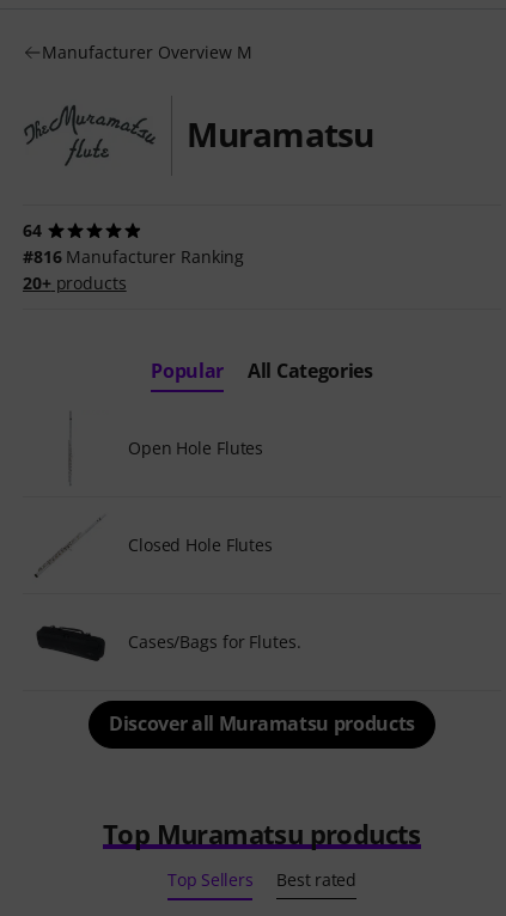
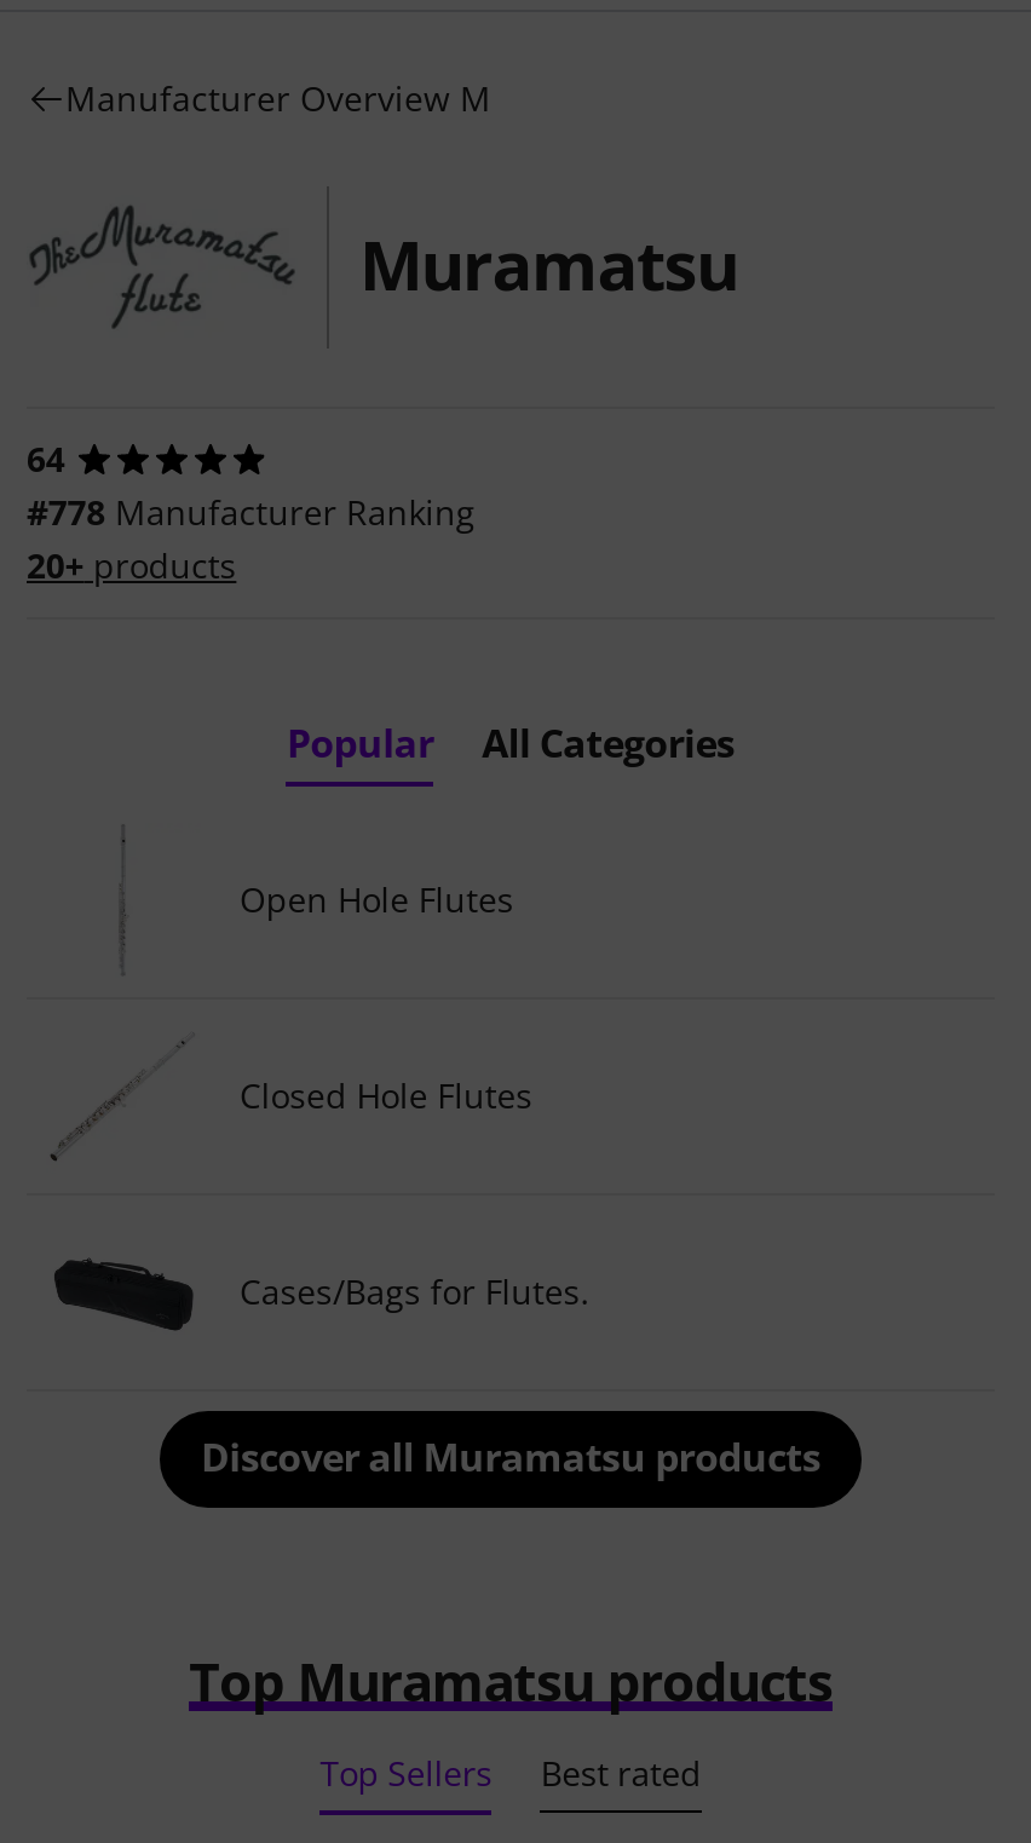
- #816 Manufacturer Ranking
+ #778 Manufacturer Ranking
